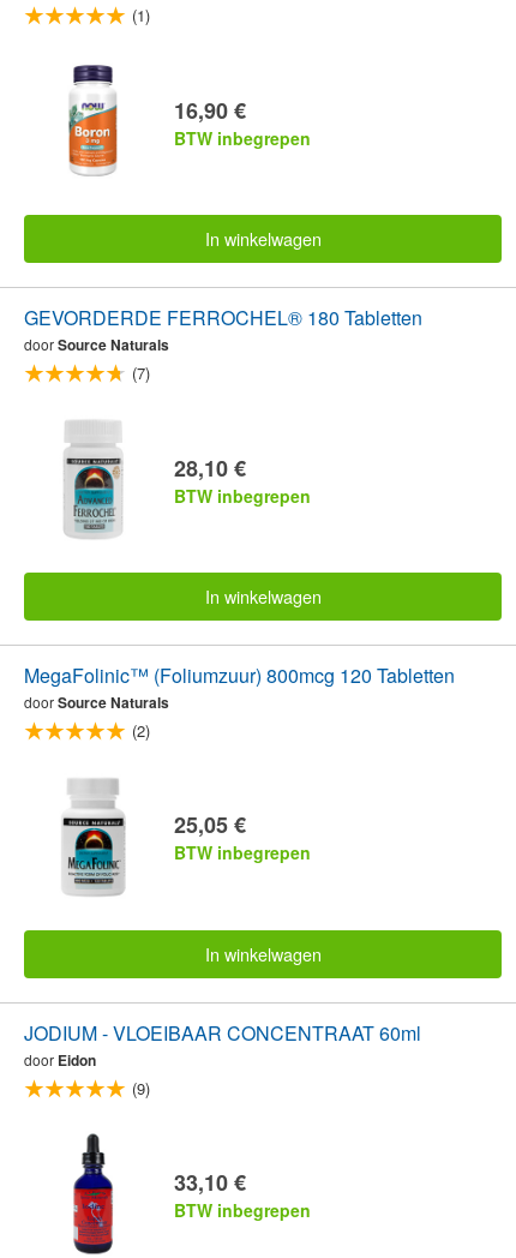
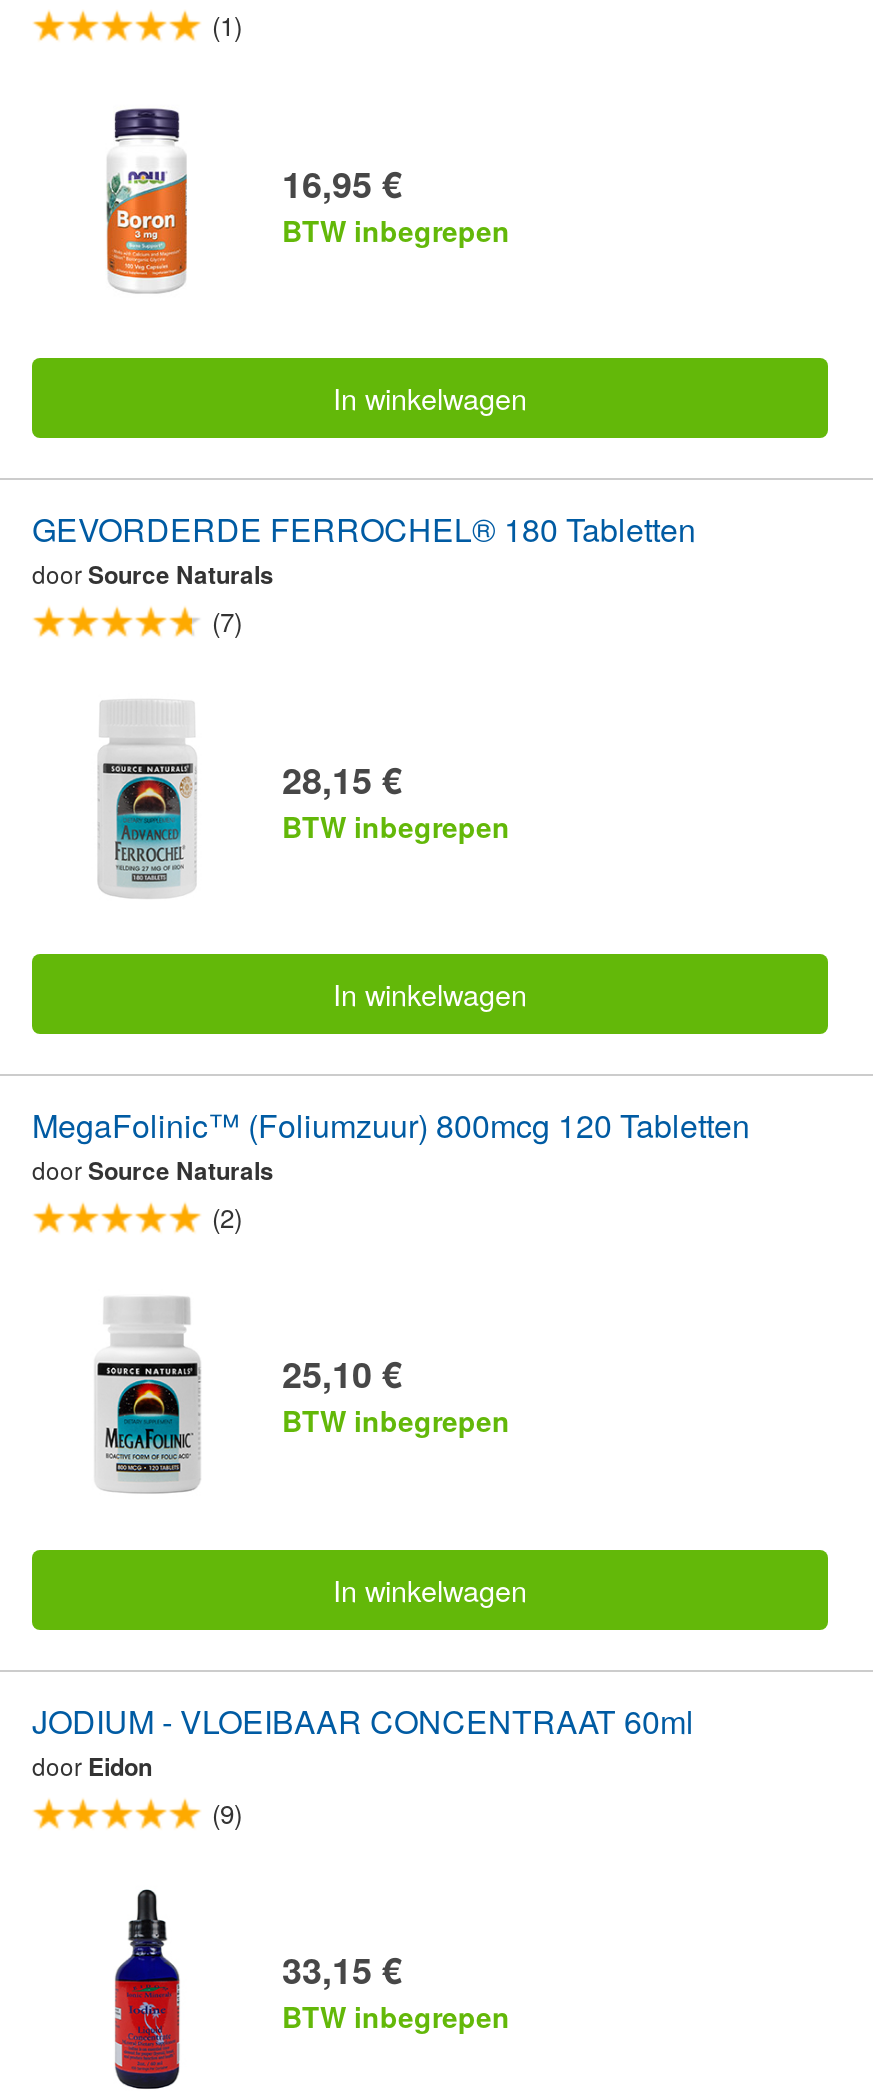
- 16,90 €
+ 16,95 €

- 28,10 €
+ 28,15 €

- 25,05 €
+ 25,10 €

- 33,10 €
+ 33,15 €
